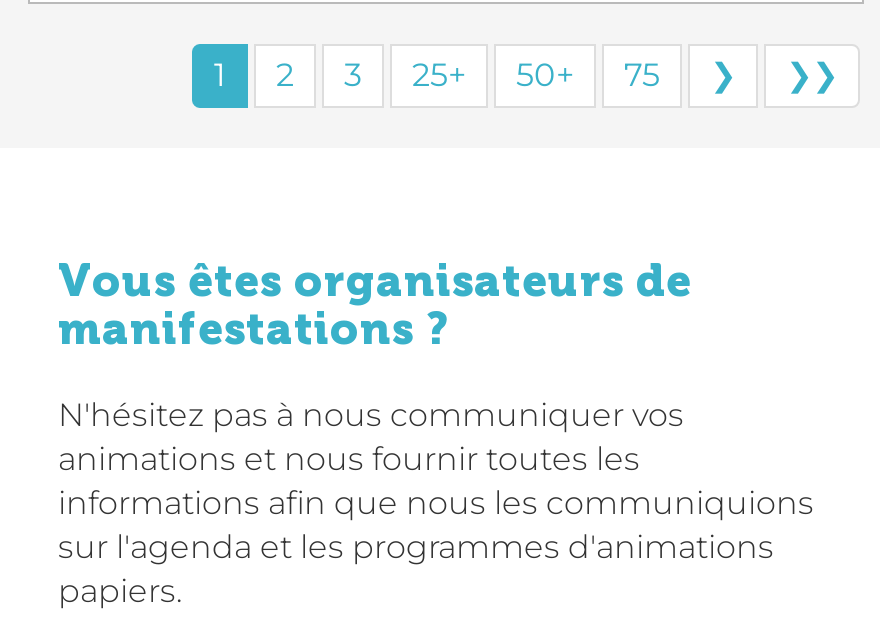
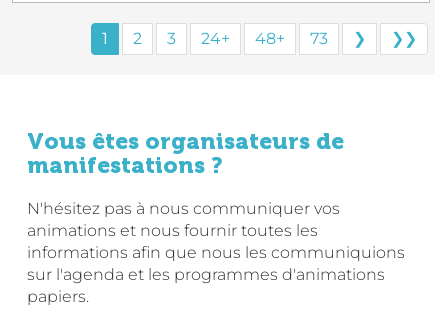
- 25+
+ 24+

- 50+
+ 48+

- 75
+ 73
